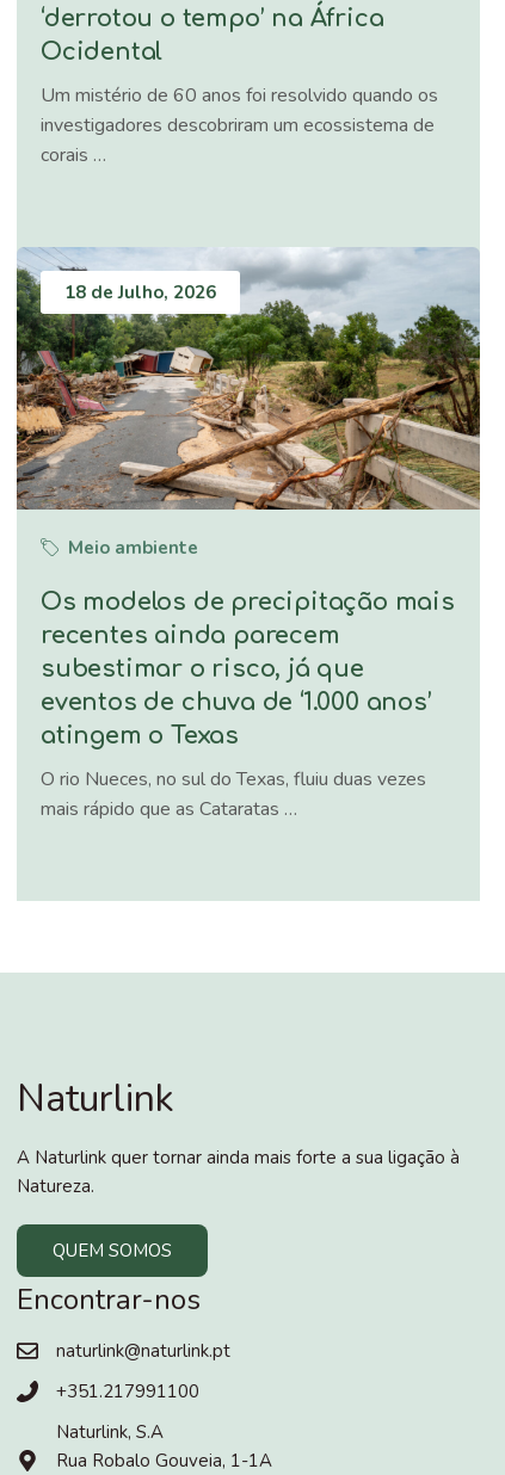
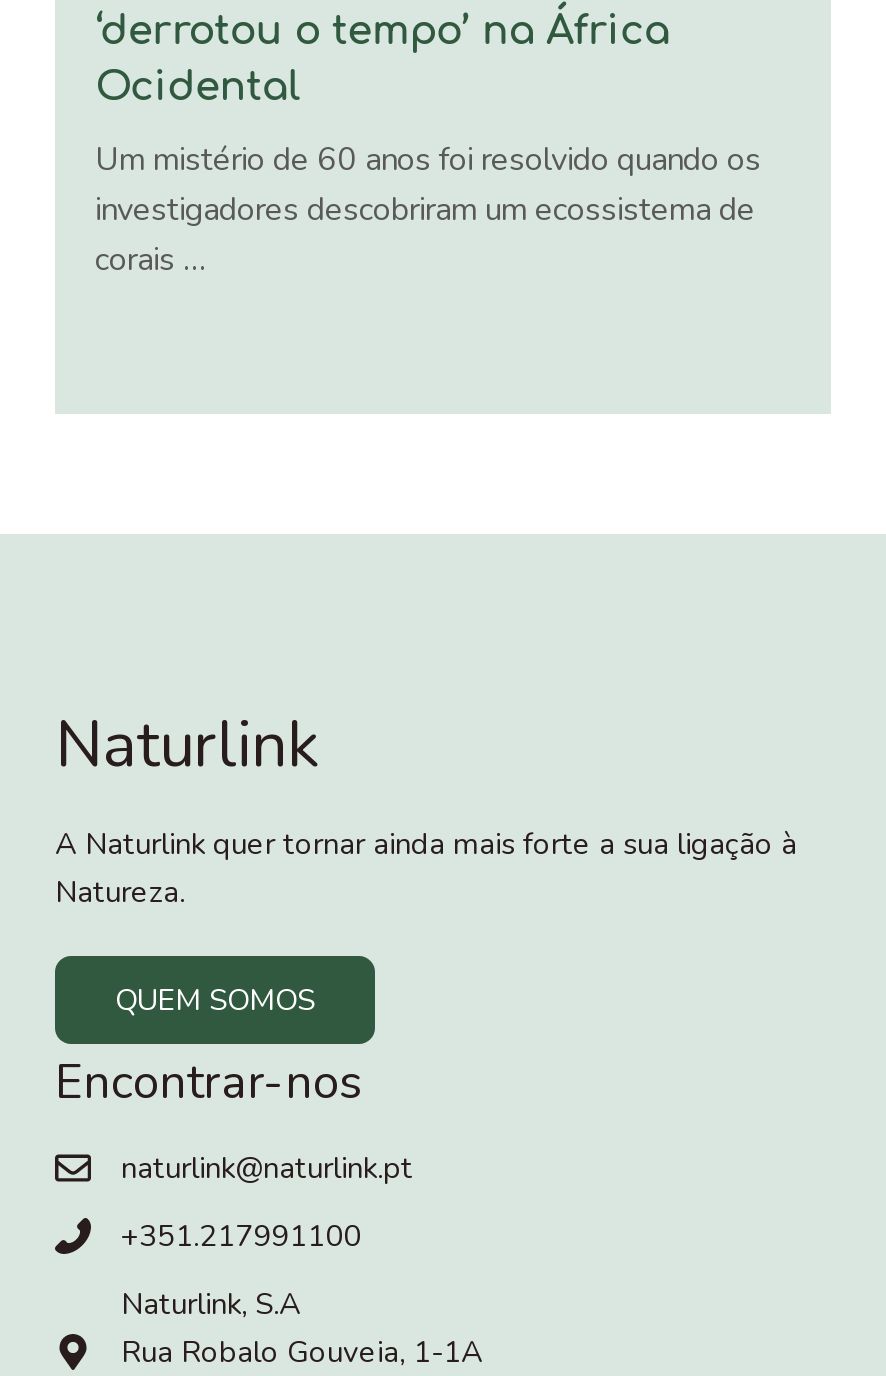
- [image]
- 18 de Julho, 2026

- Meio ambiente
- Os modelos de precipitação mais
- recentes ainda parecem
- subestimar o risco, já que
- eventos de chuva de ‘1.000 anos’
- atingem o Texas
- O rio Nueces, no sul do Texas, fluiu duas vezes
- mais rápido que as Cataratas …
